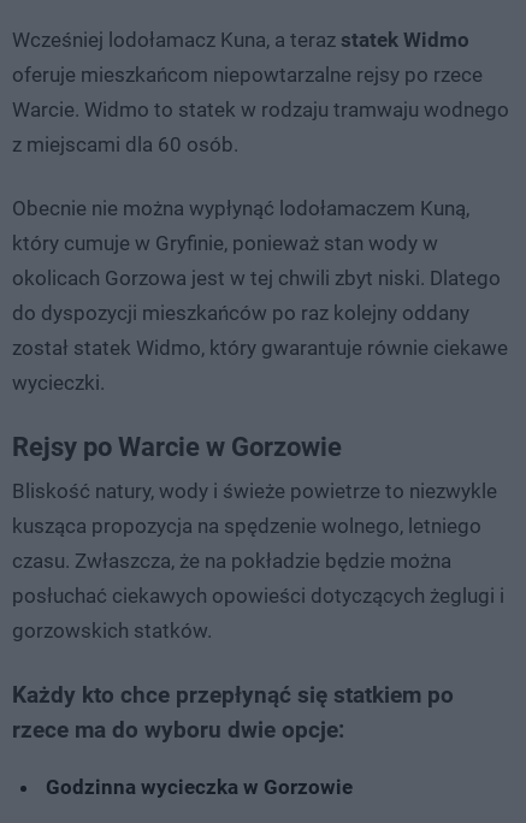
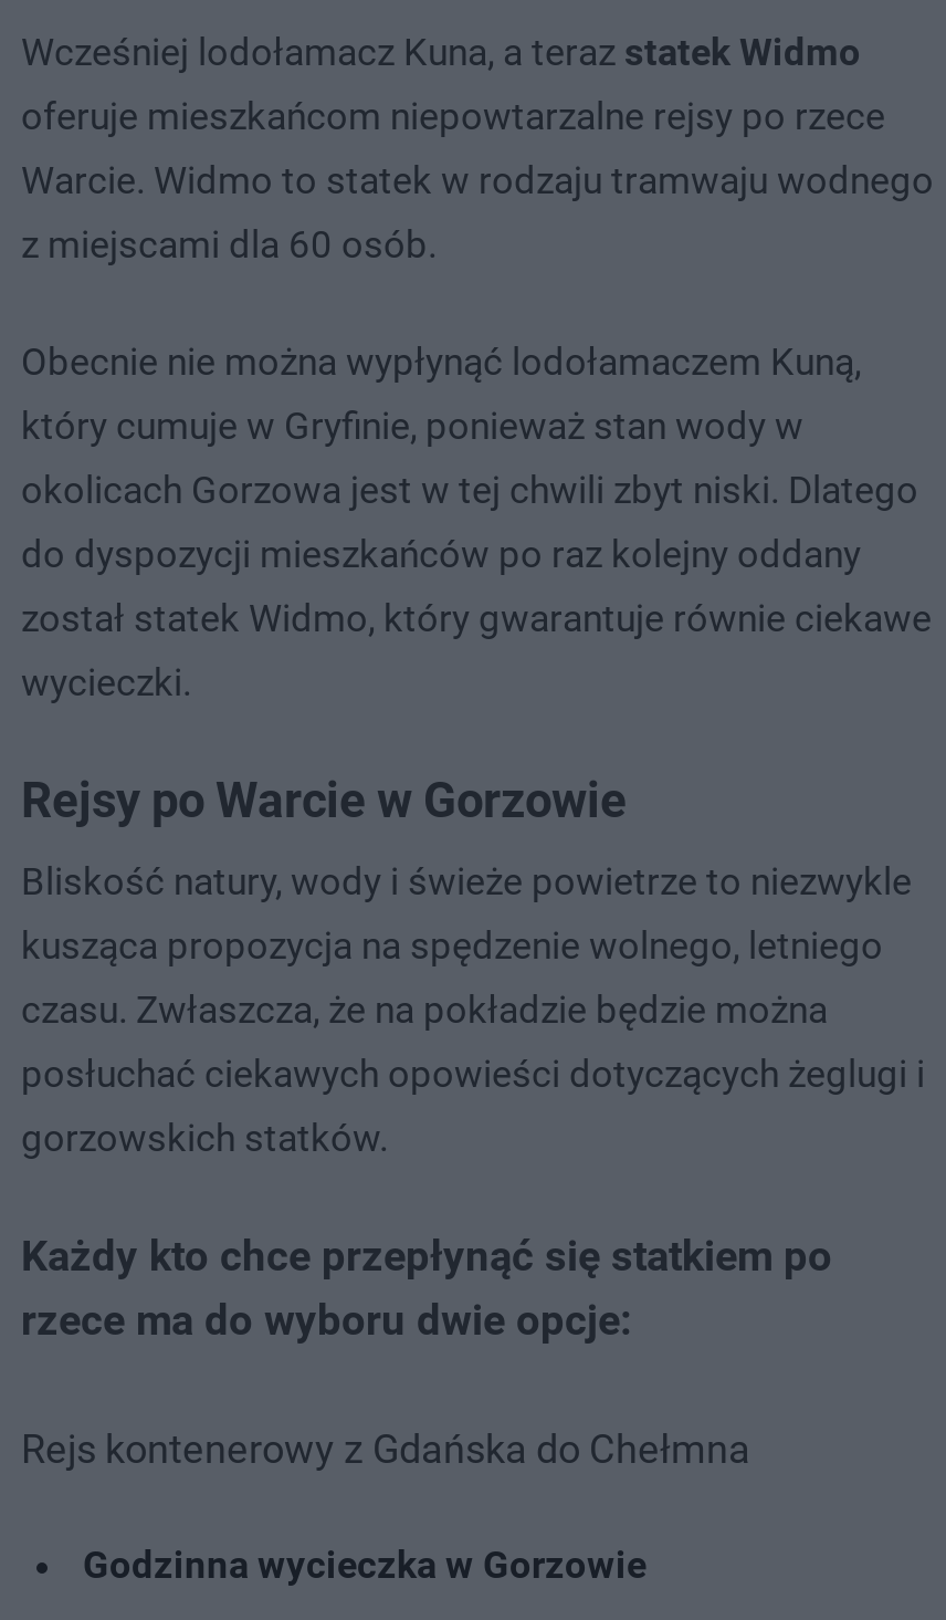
+ Rejs kontenerowy z Gdańska do Chełmna
